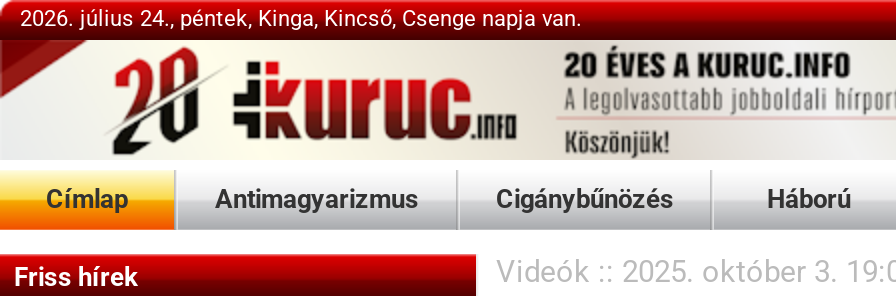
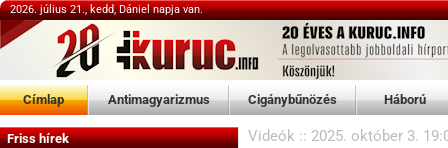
- 2026. július 24., péntek, Kinga, Kincső, Csenge napja van.
+ 2026. július 21., kedd, Dániel napja van.
